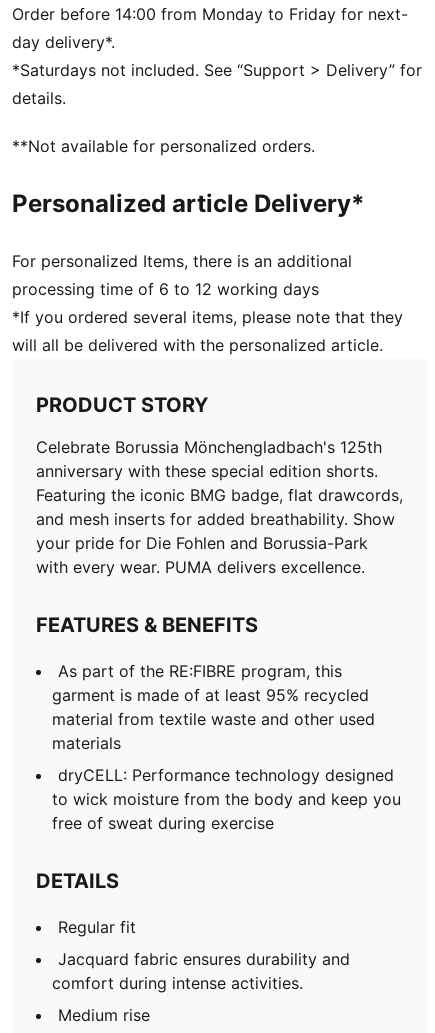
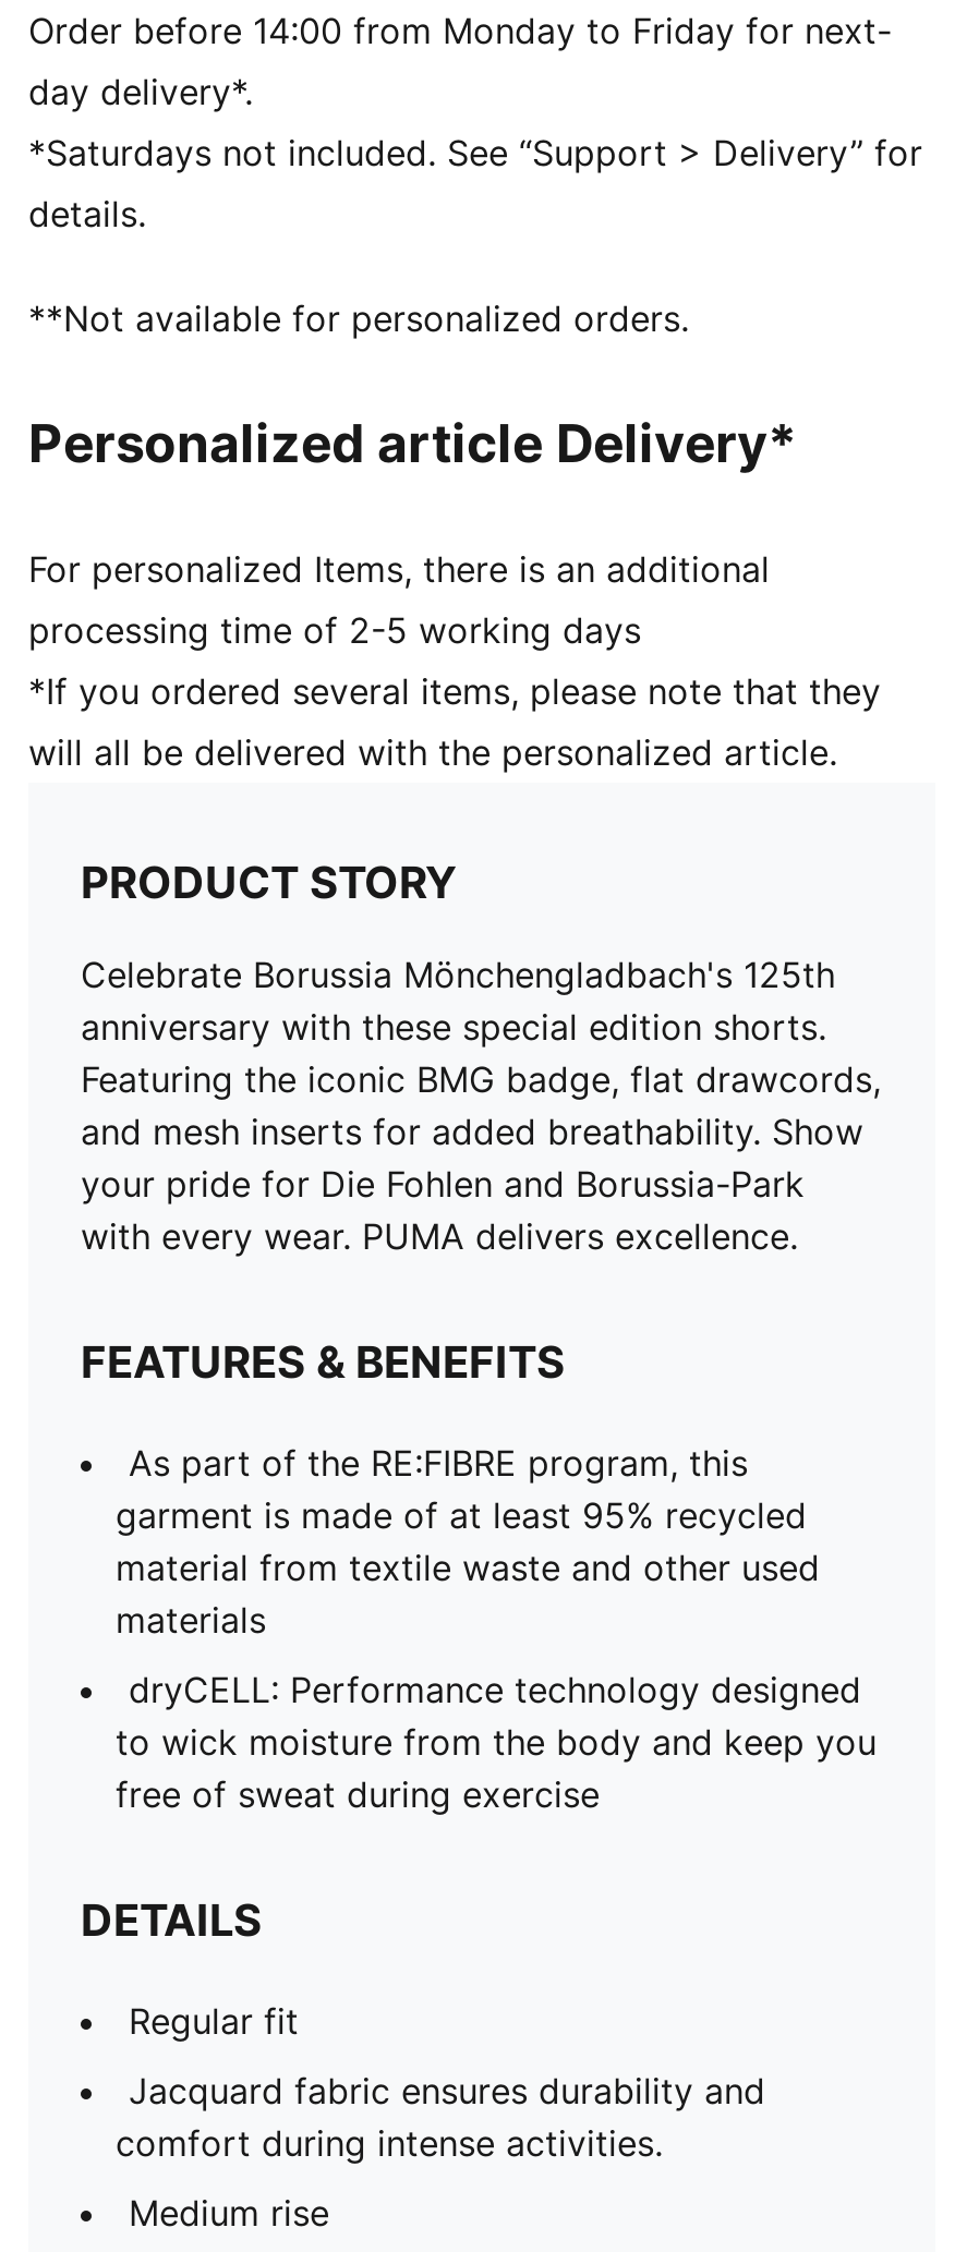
- processing time of 6 to 12 working days
+ processing time of 2-5 working days
